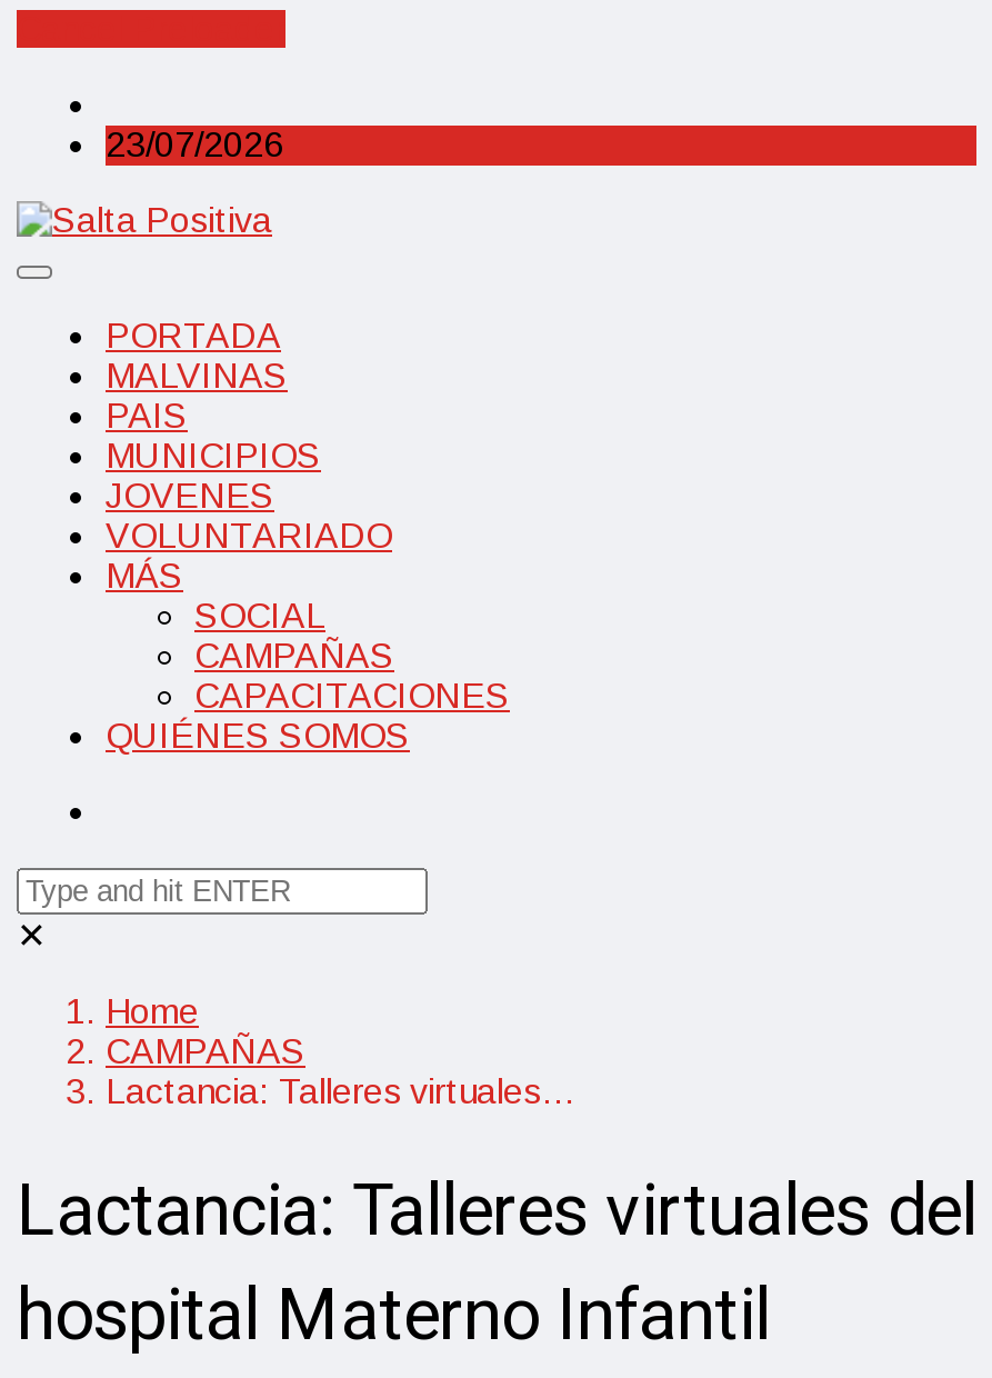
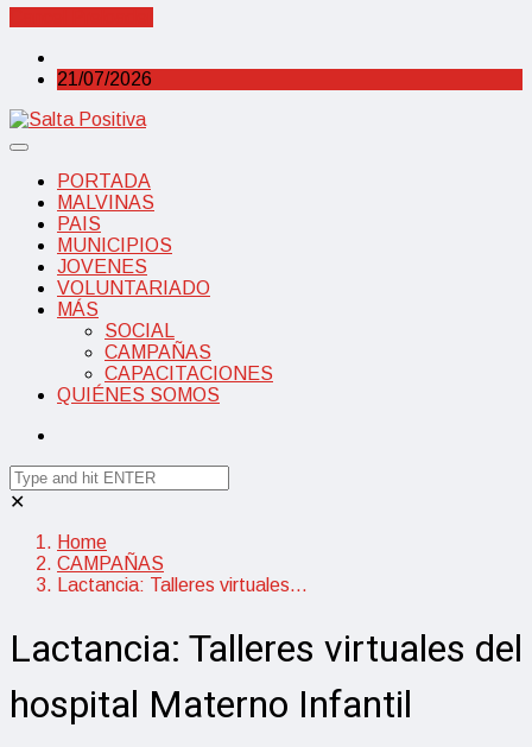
- 23/07/2026
+ 21/07/2026
